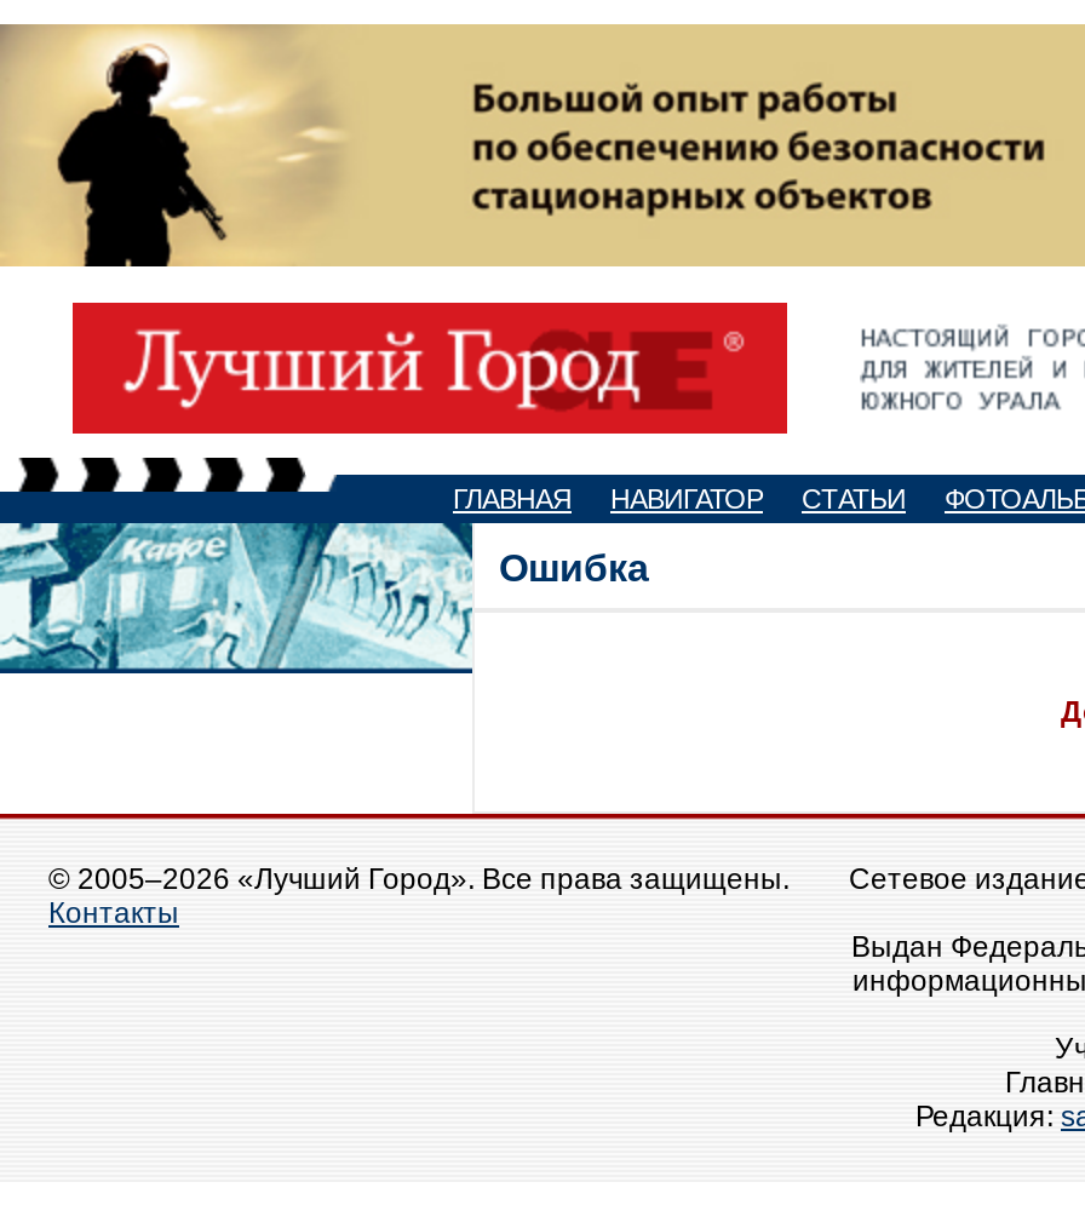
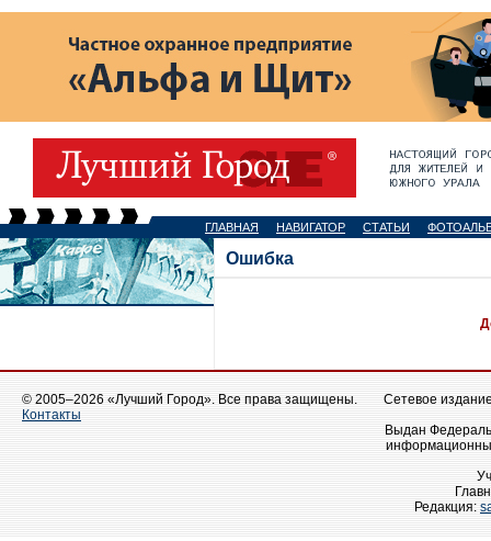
- [image]
+ [image]
